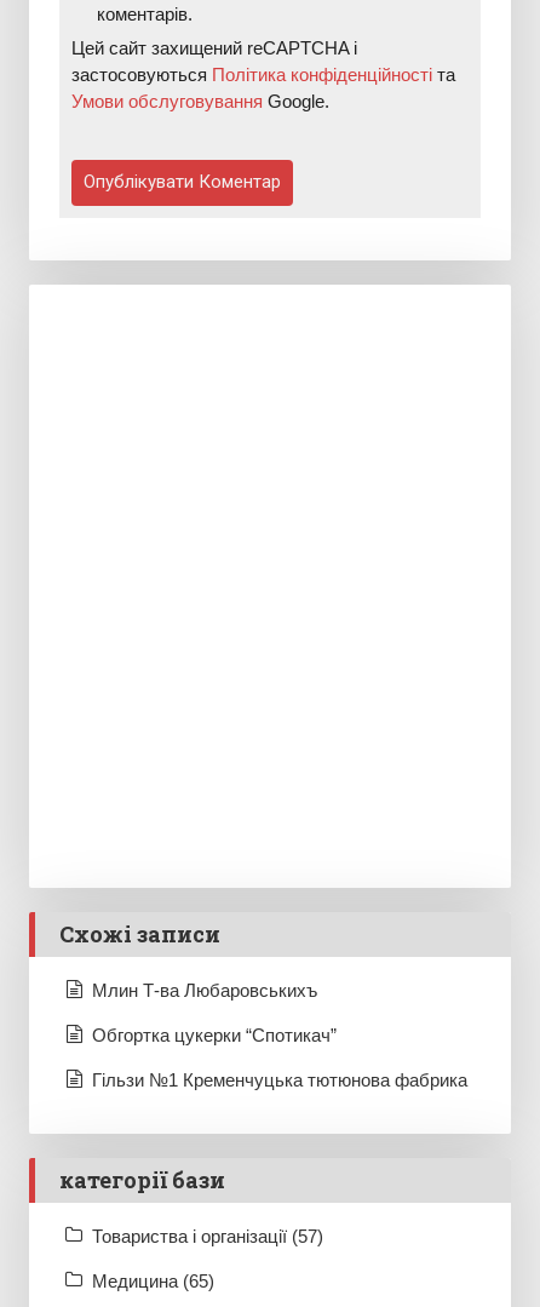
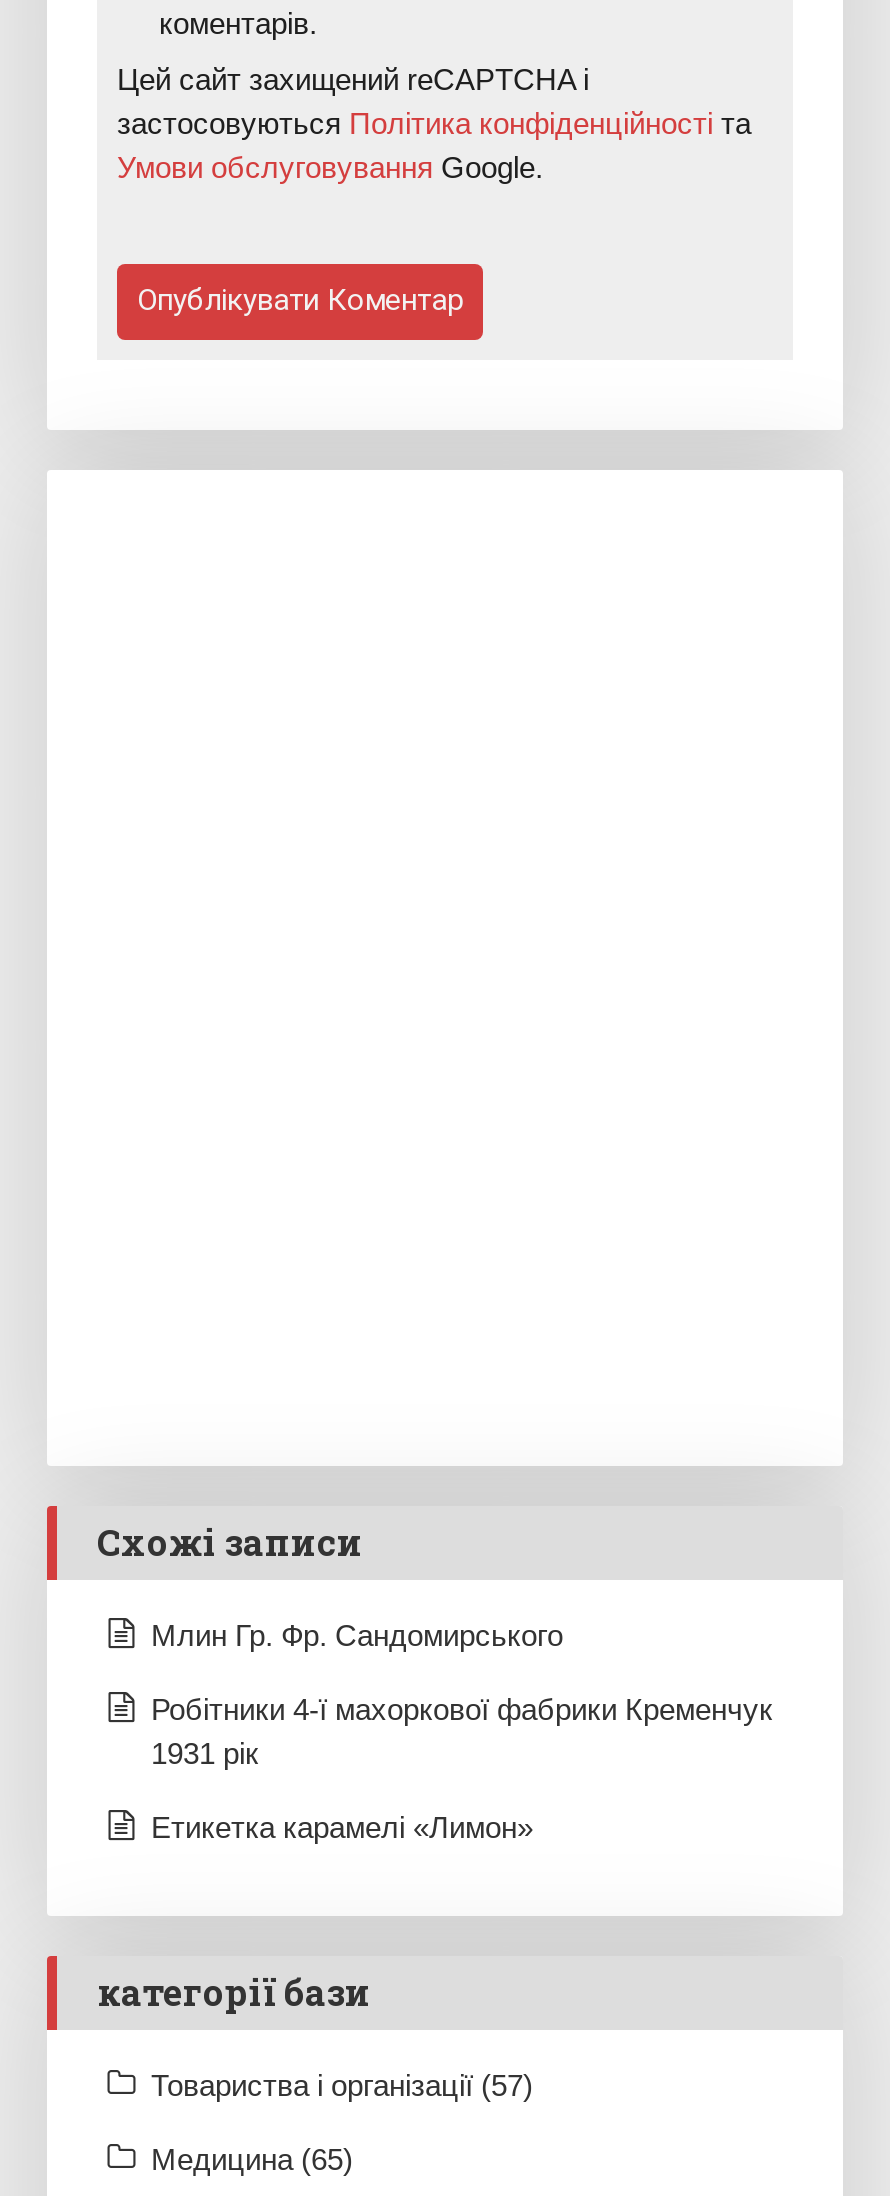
- Млин Т-ва Любаровськихъ
+ Млин Гр. Фр. Сандомирського

- Обгортка цукерки “Cпотикач”
+ Робітники 4-ї махоркової фабрики Кременчук
+ 1931 рік

- Гільзи №1 Кременчуцька тютюнова фабрика
+ Етикетка карамелі «Лимон»
